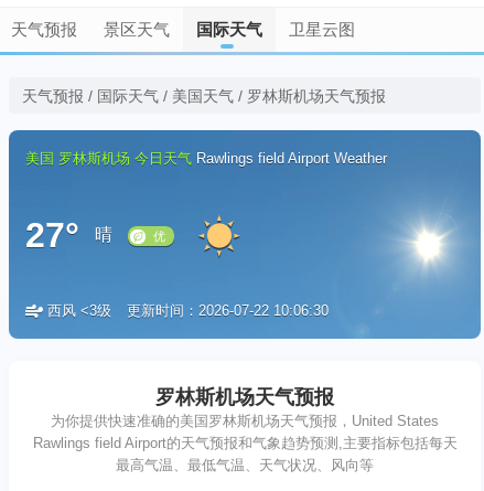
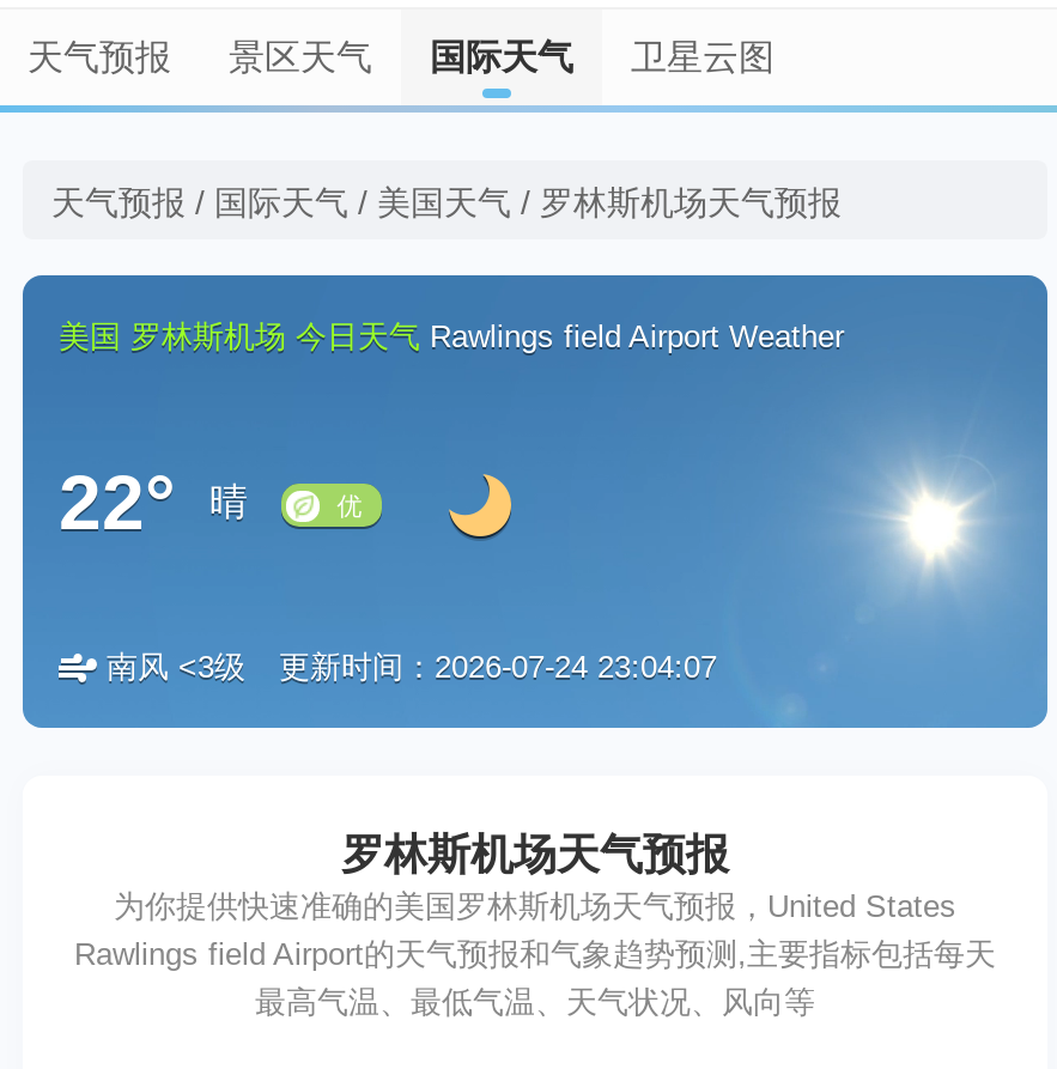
- 27° 晴
+ 22° 晴

- [image]
+ [image]

- 西风 <3级
+ 南风 <3级

- 更新时间：2026-07-22 10:06:30
+ 更新时间：2026-07-24 23:04:07
